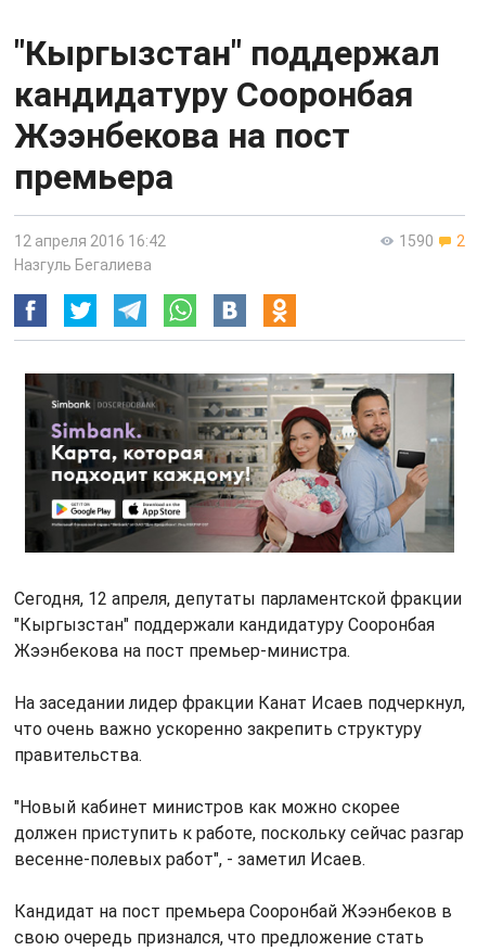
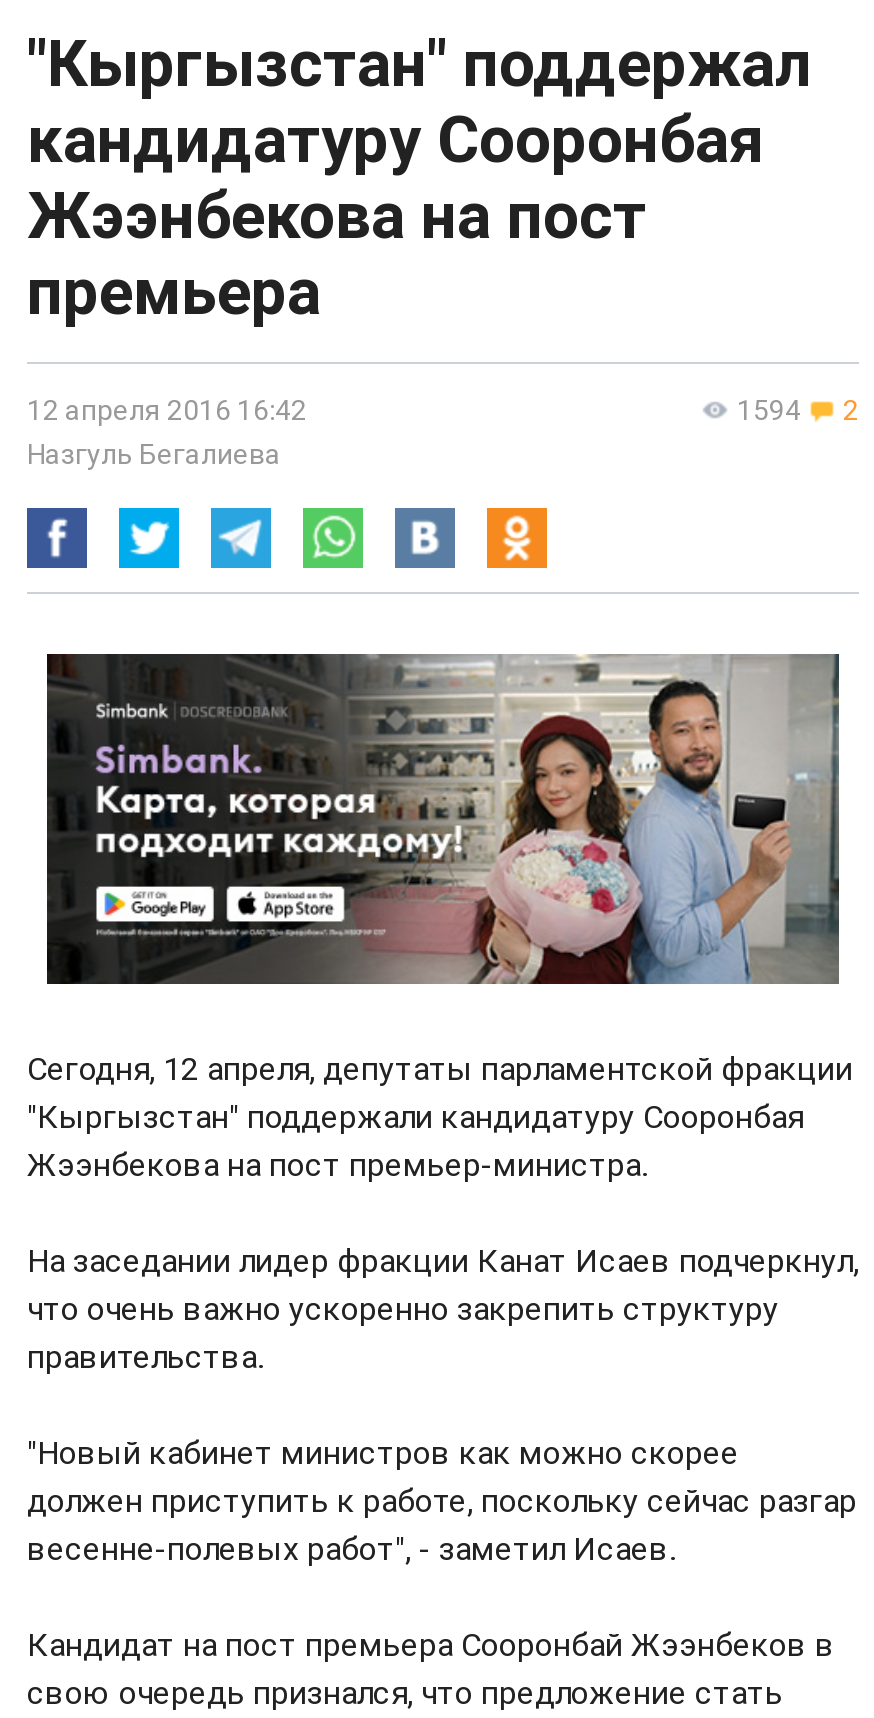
- 1590 2
+ 1594 2
